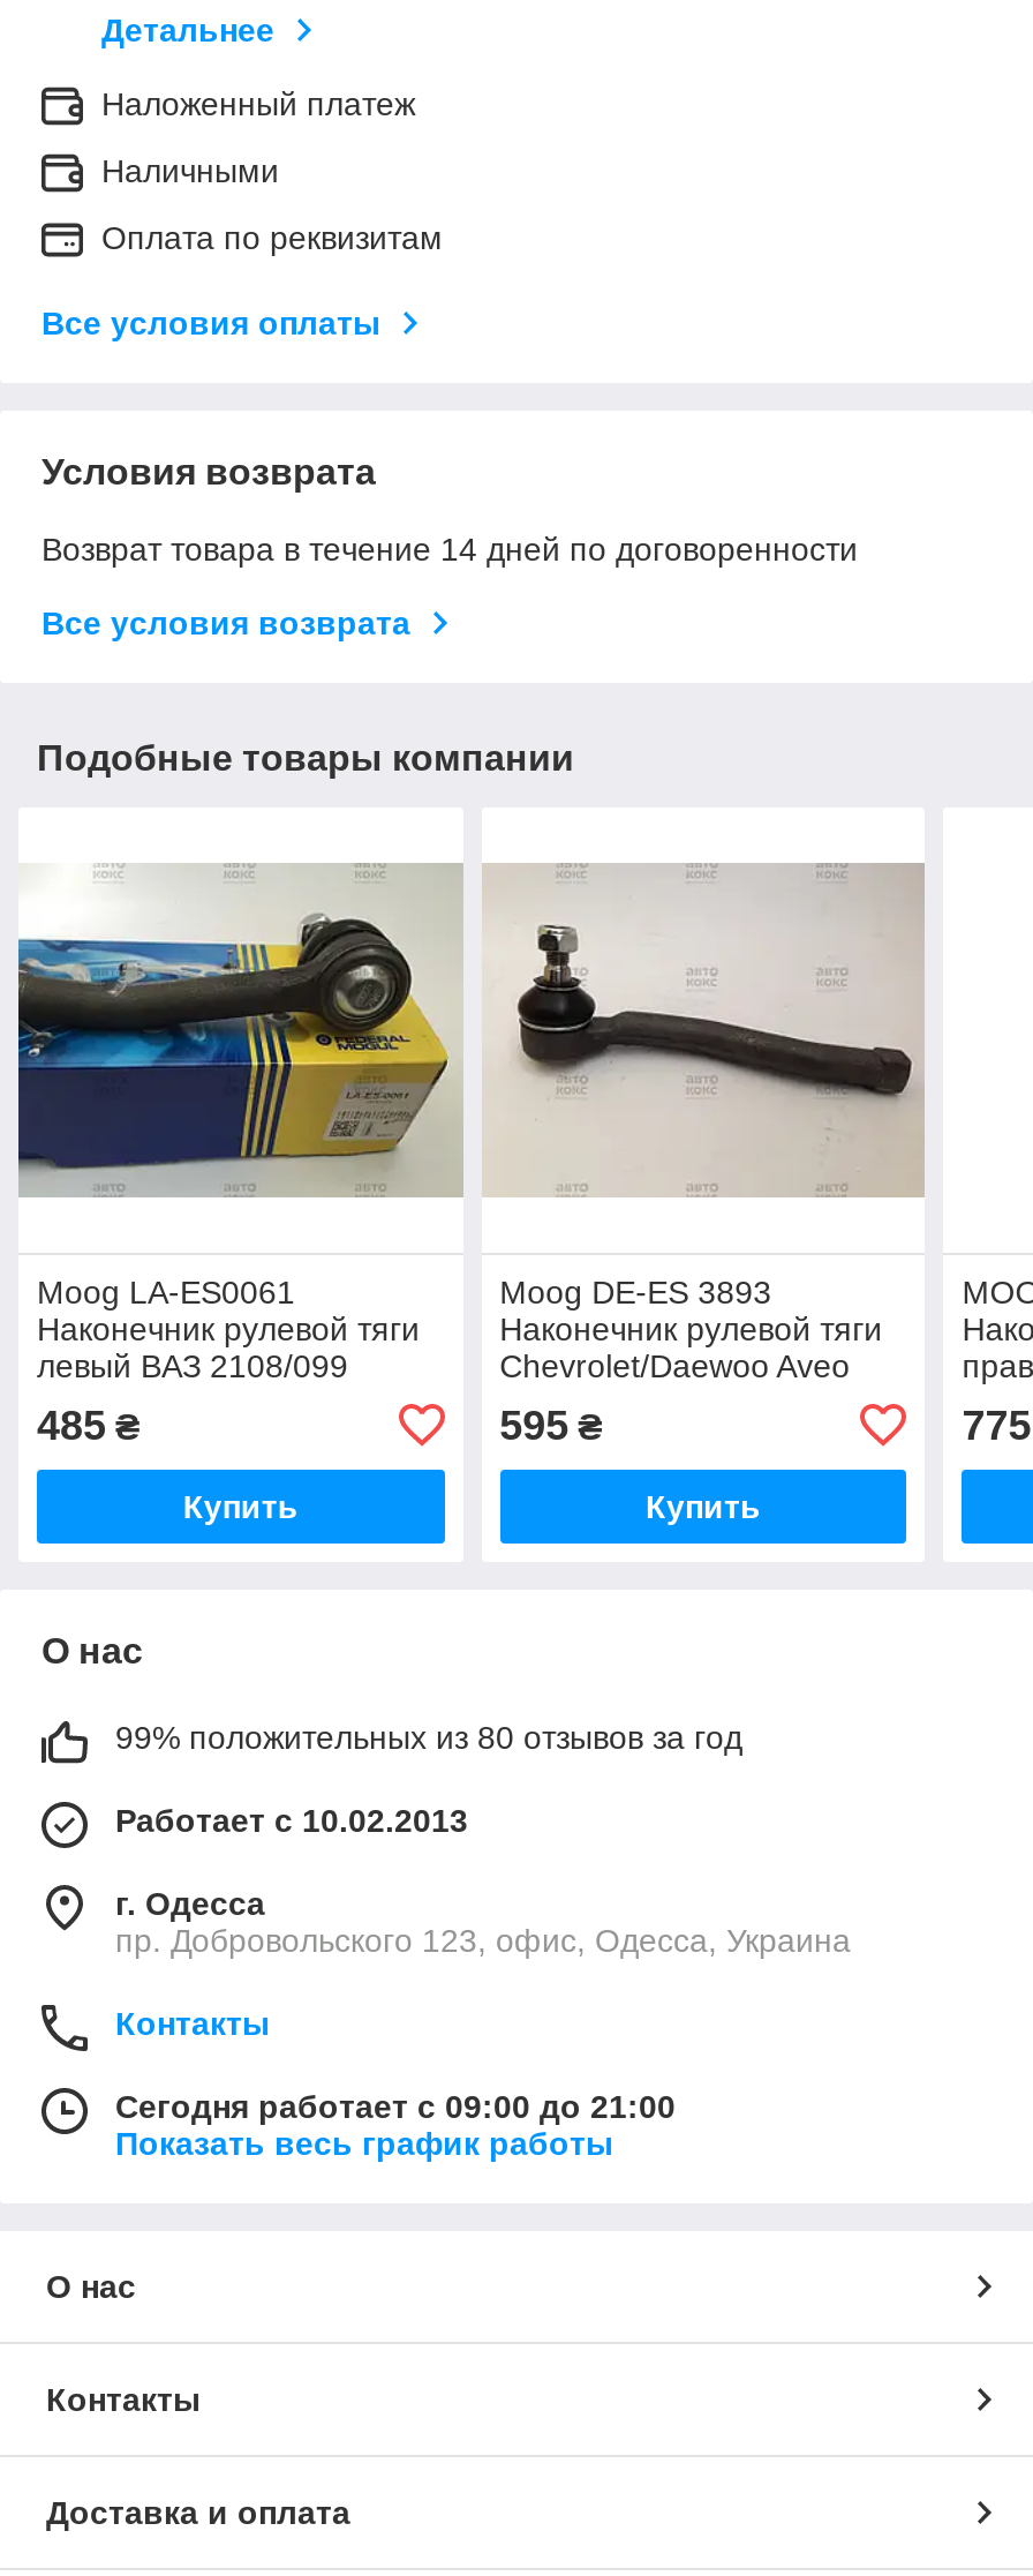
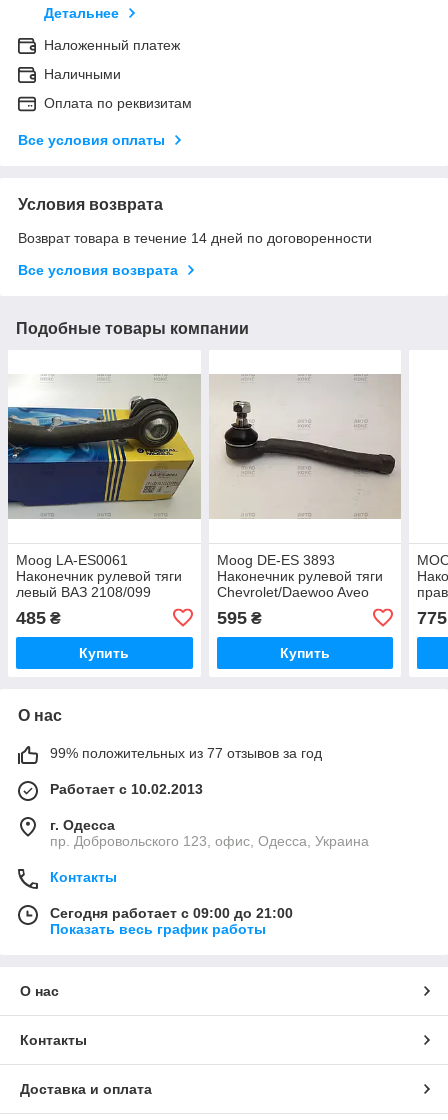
- 99% положительных из 80 отзывов за год
+ 99% положительных из 77 отзывов за год
